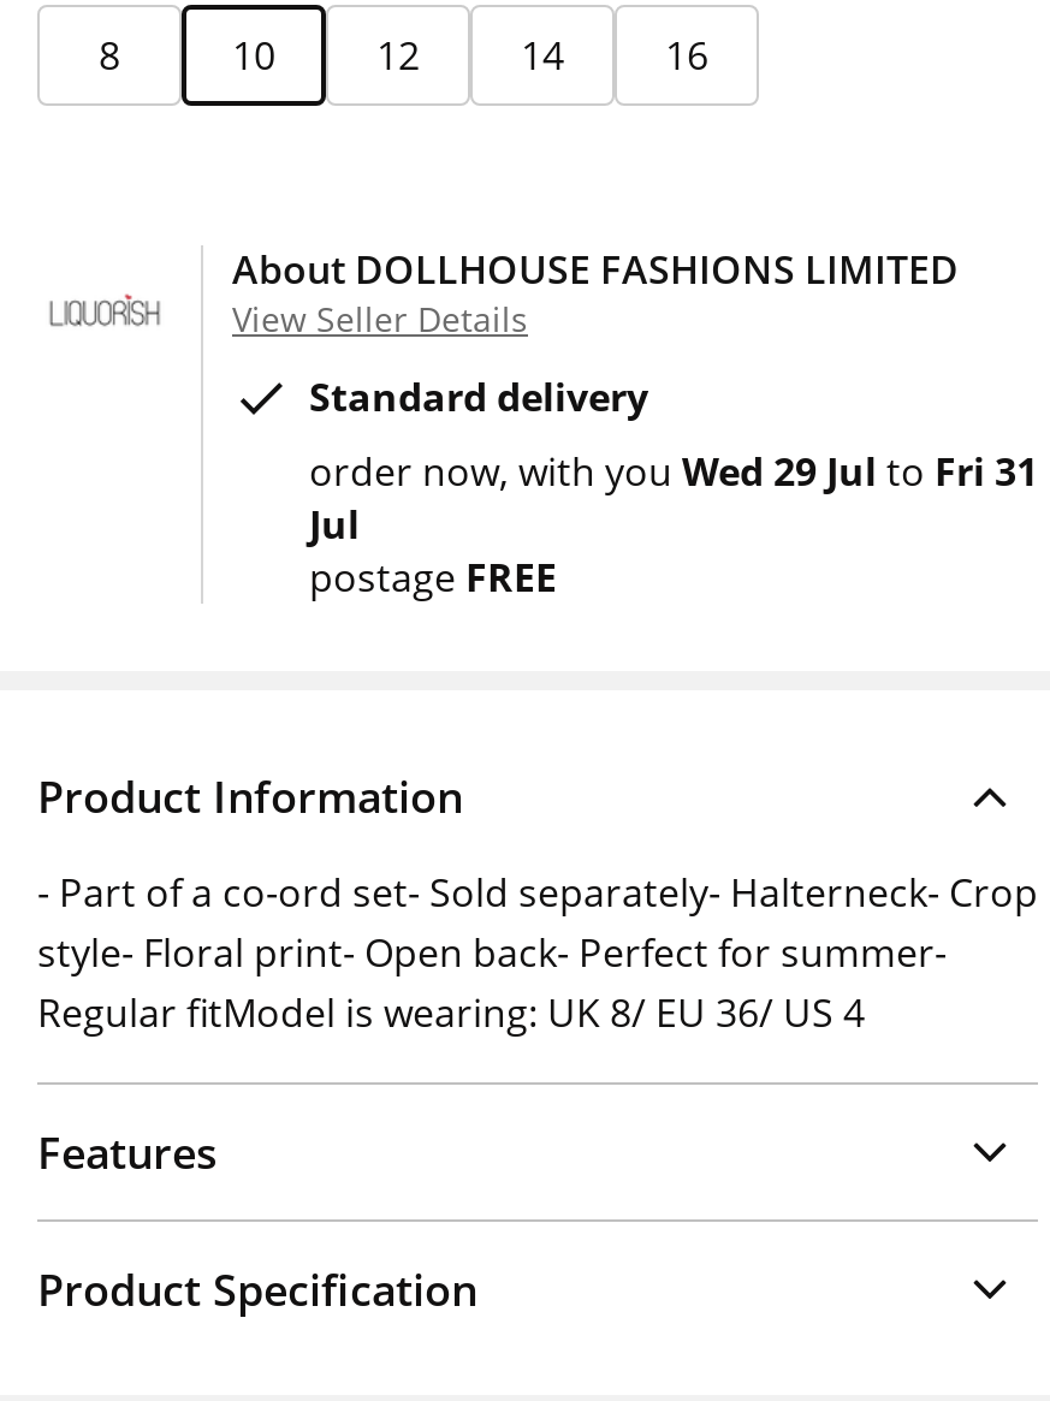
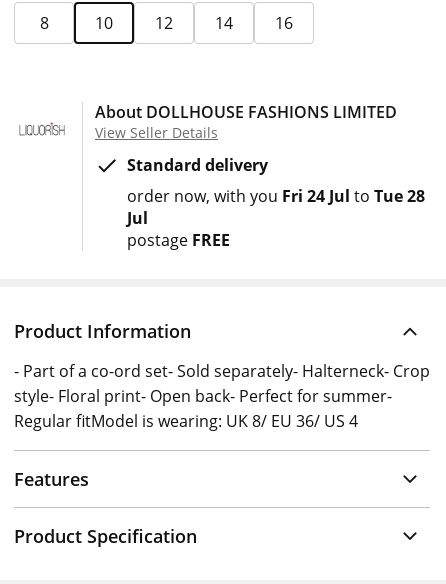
- order now with you Wed 29 Jul to Fri 31
+ order now with you Fri 24 Jul to Tue 28
